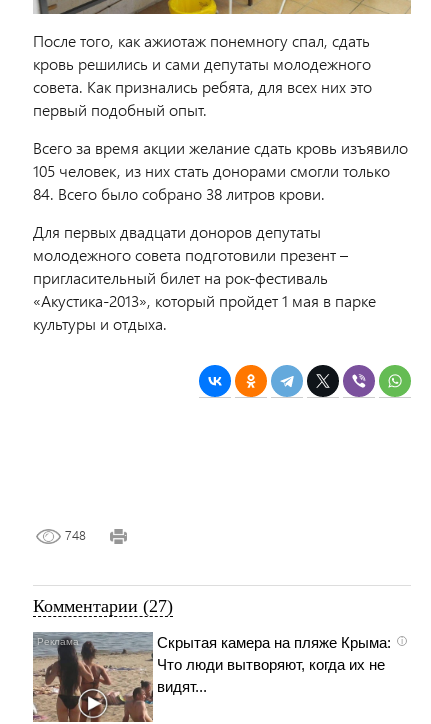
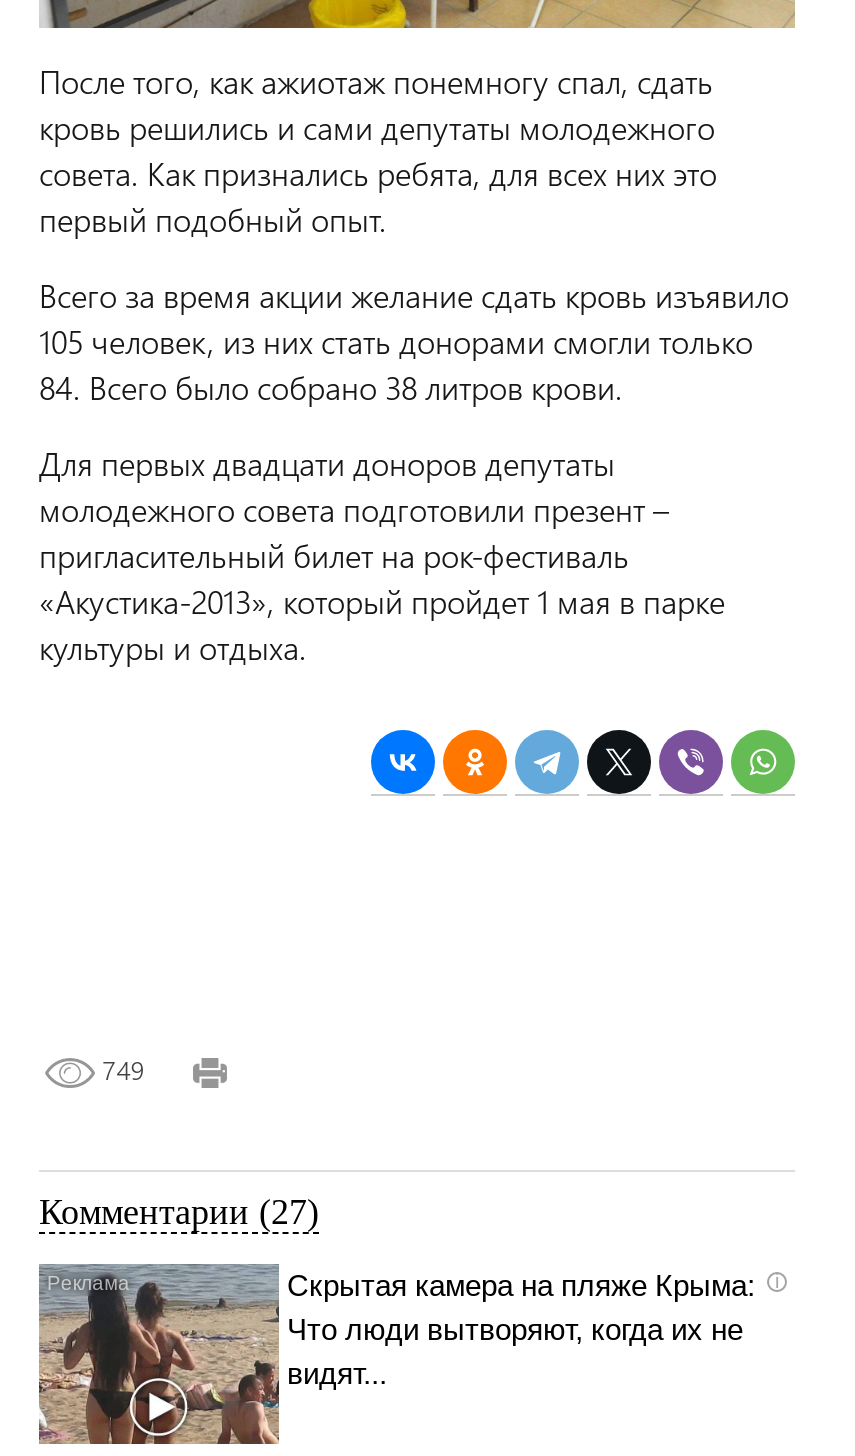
- 748
+ 749
